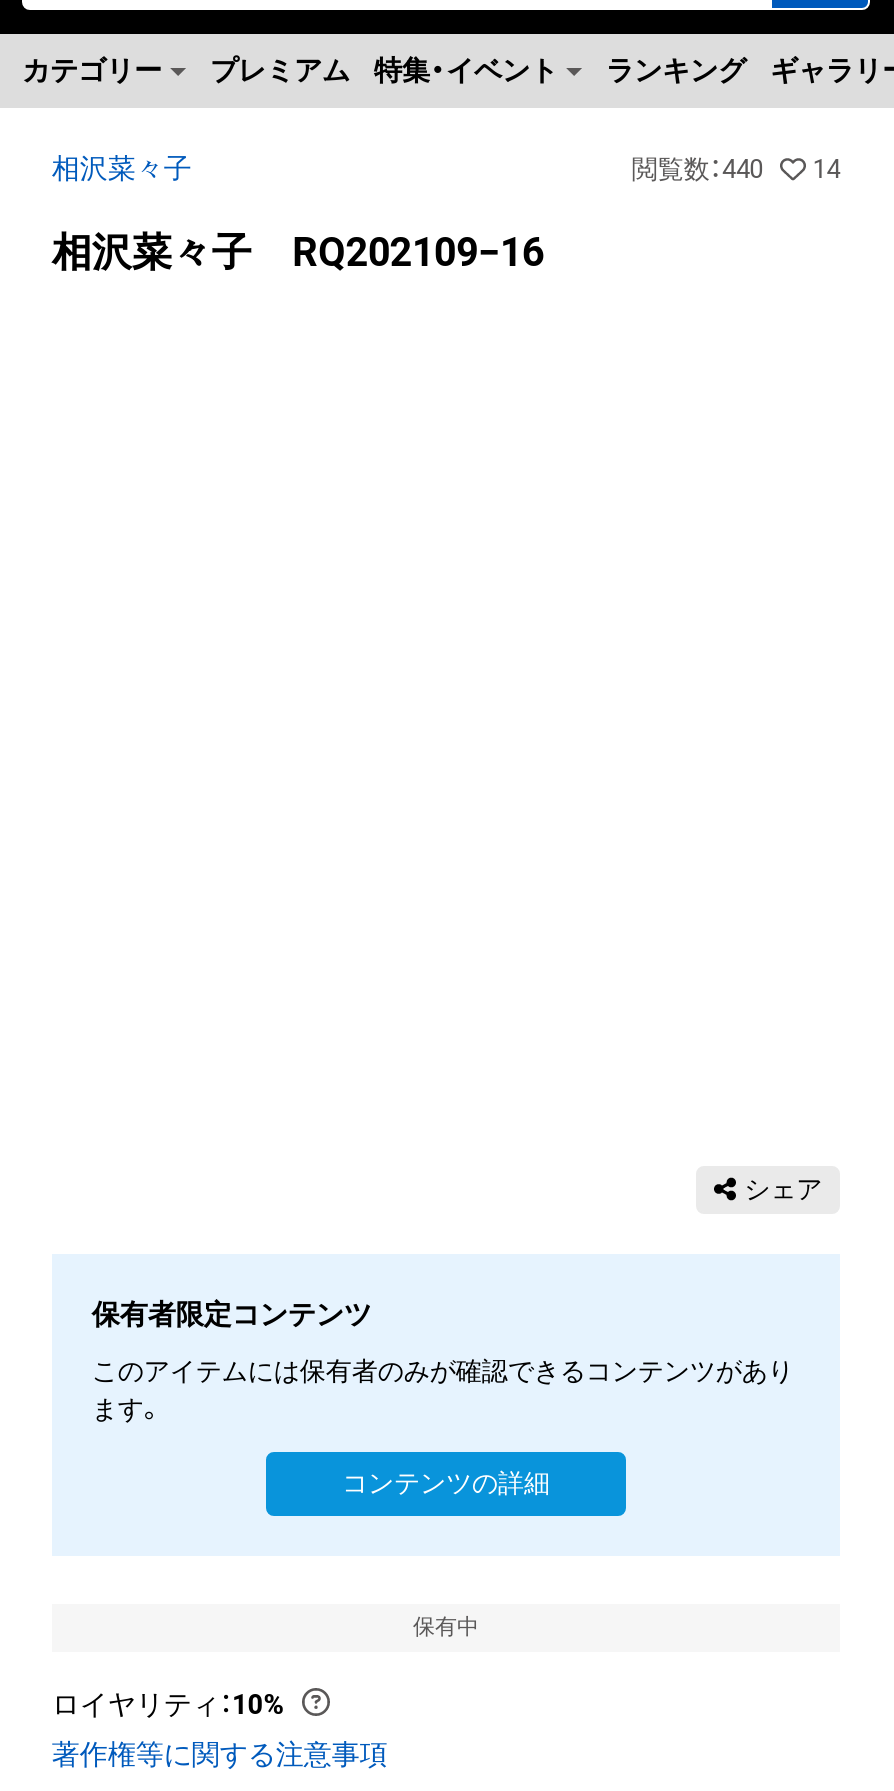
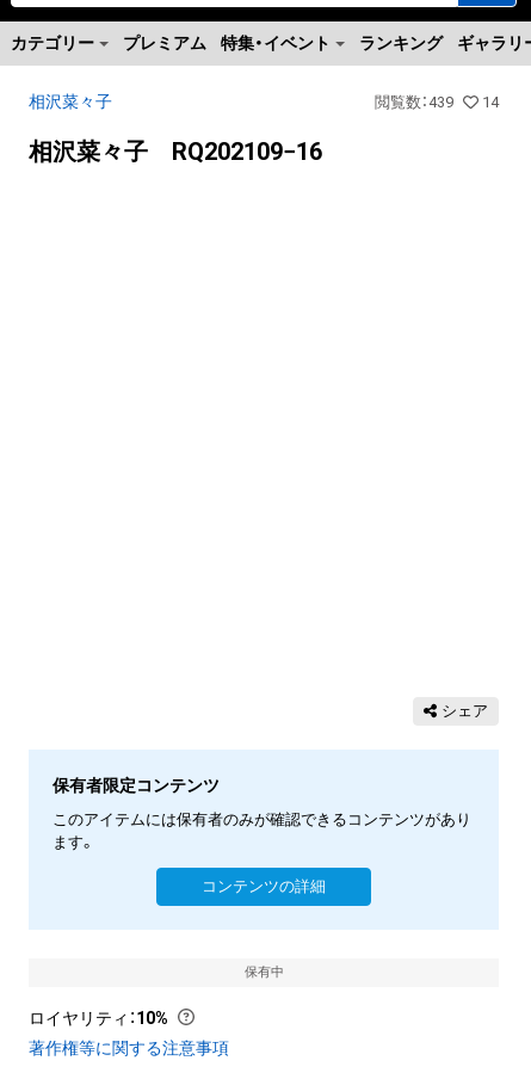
- 閲覧数：440 14
+ 閲覧数：439 14
